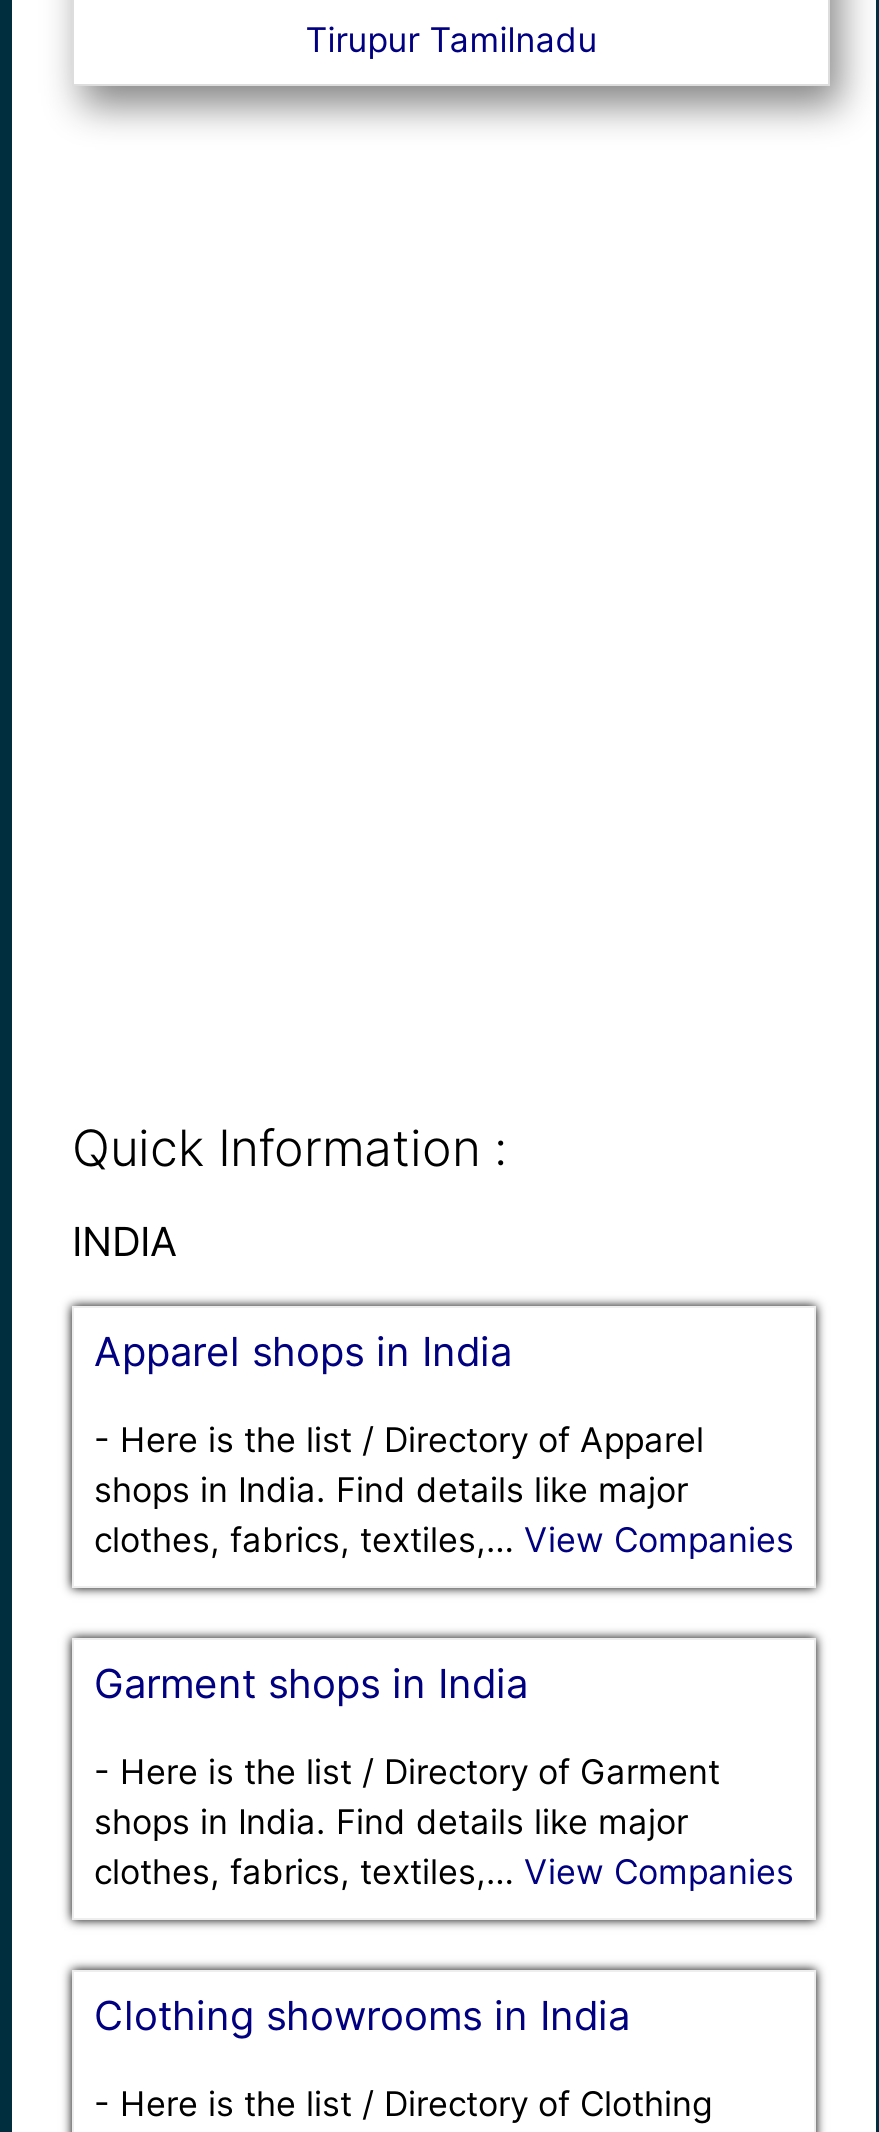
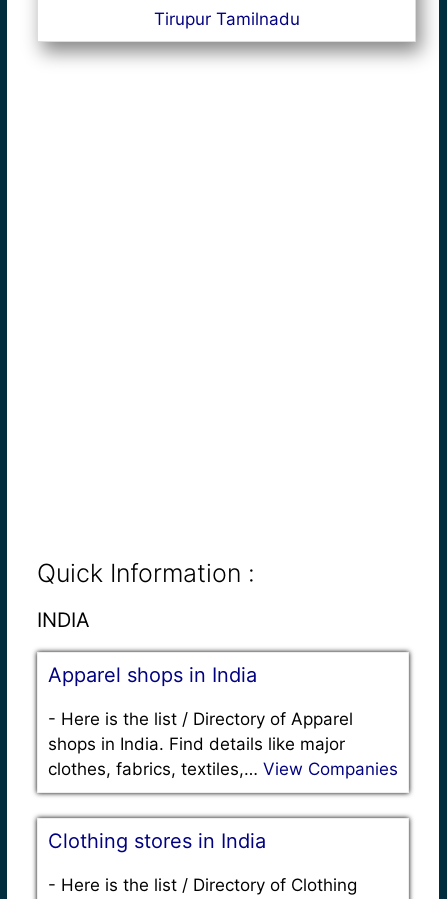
- Garment shops in India
- - Here is the list / Directory of Garment
- shops in India. Find details like major
- clothes, fabrics, textiles,… View Companies
- Clothing showrooms in India
+ Clothing stores in India
